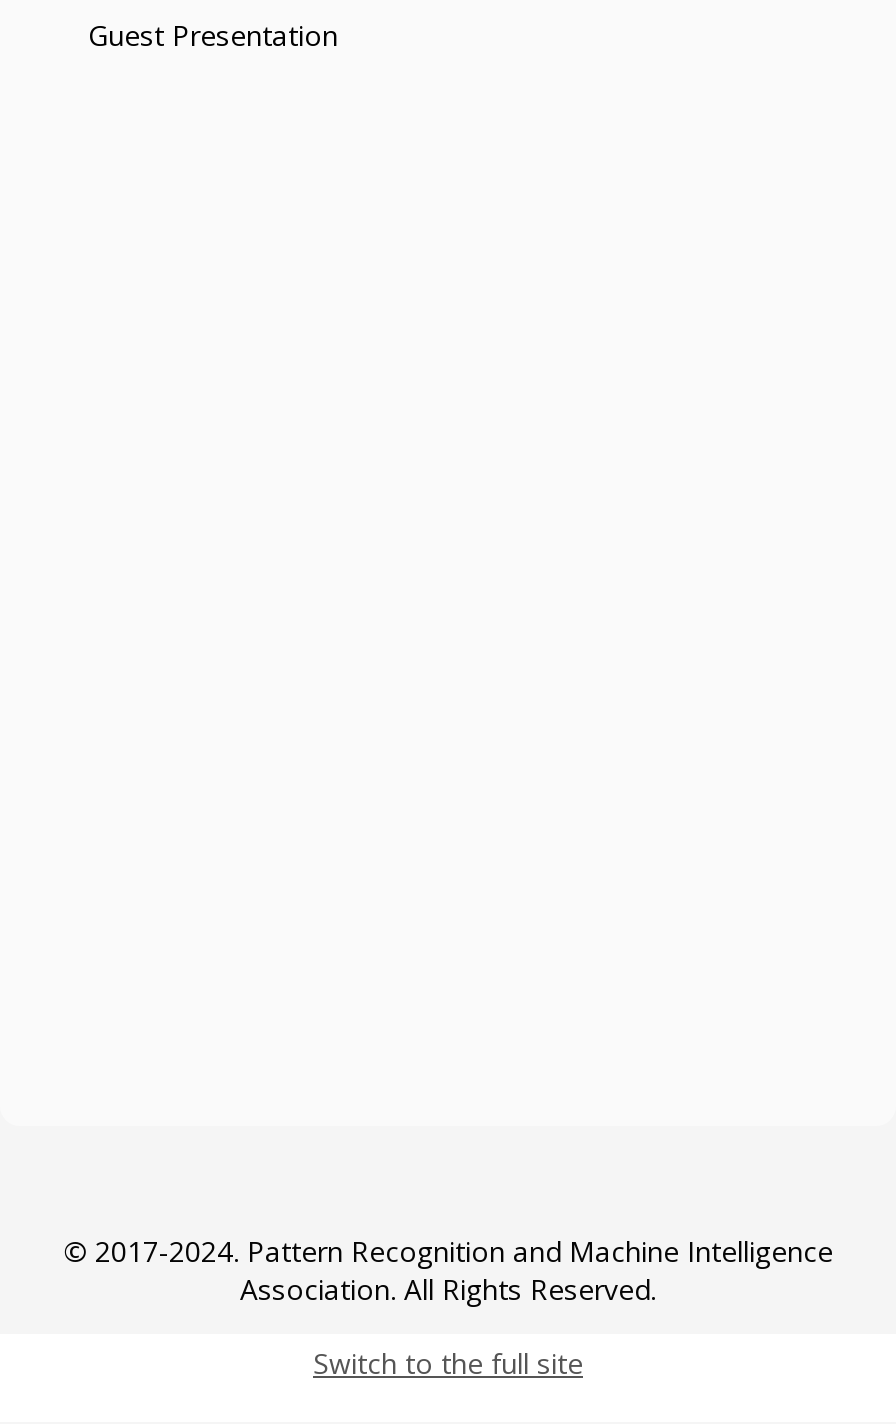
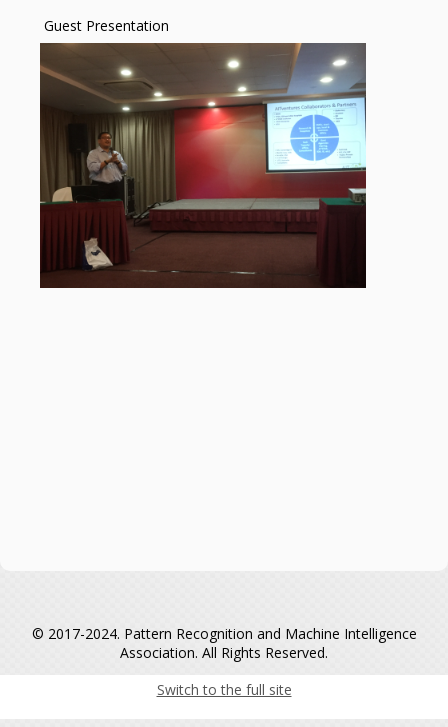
+ [image]
